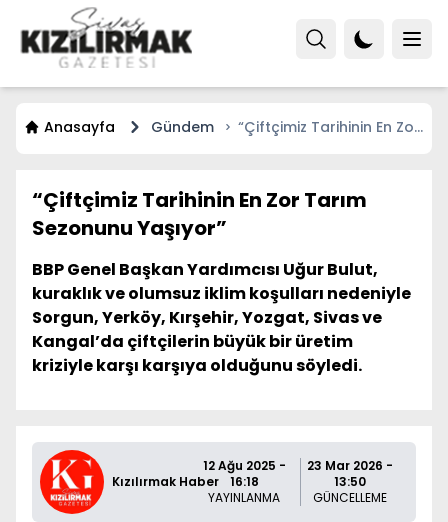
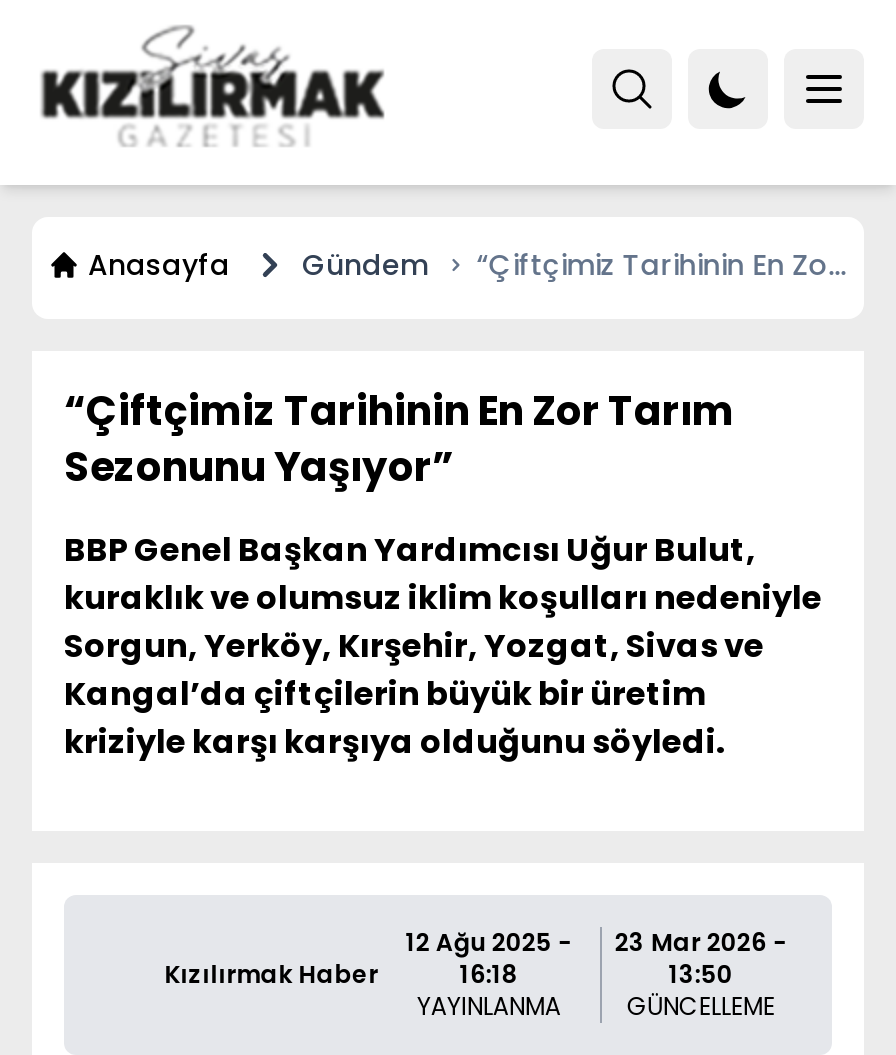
- [image]
